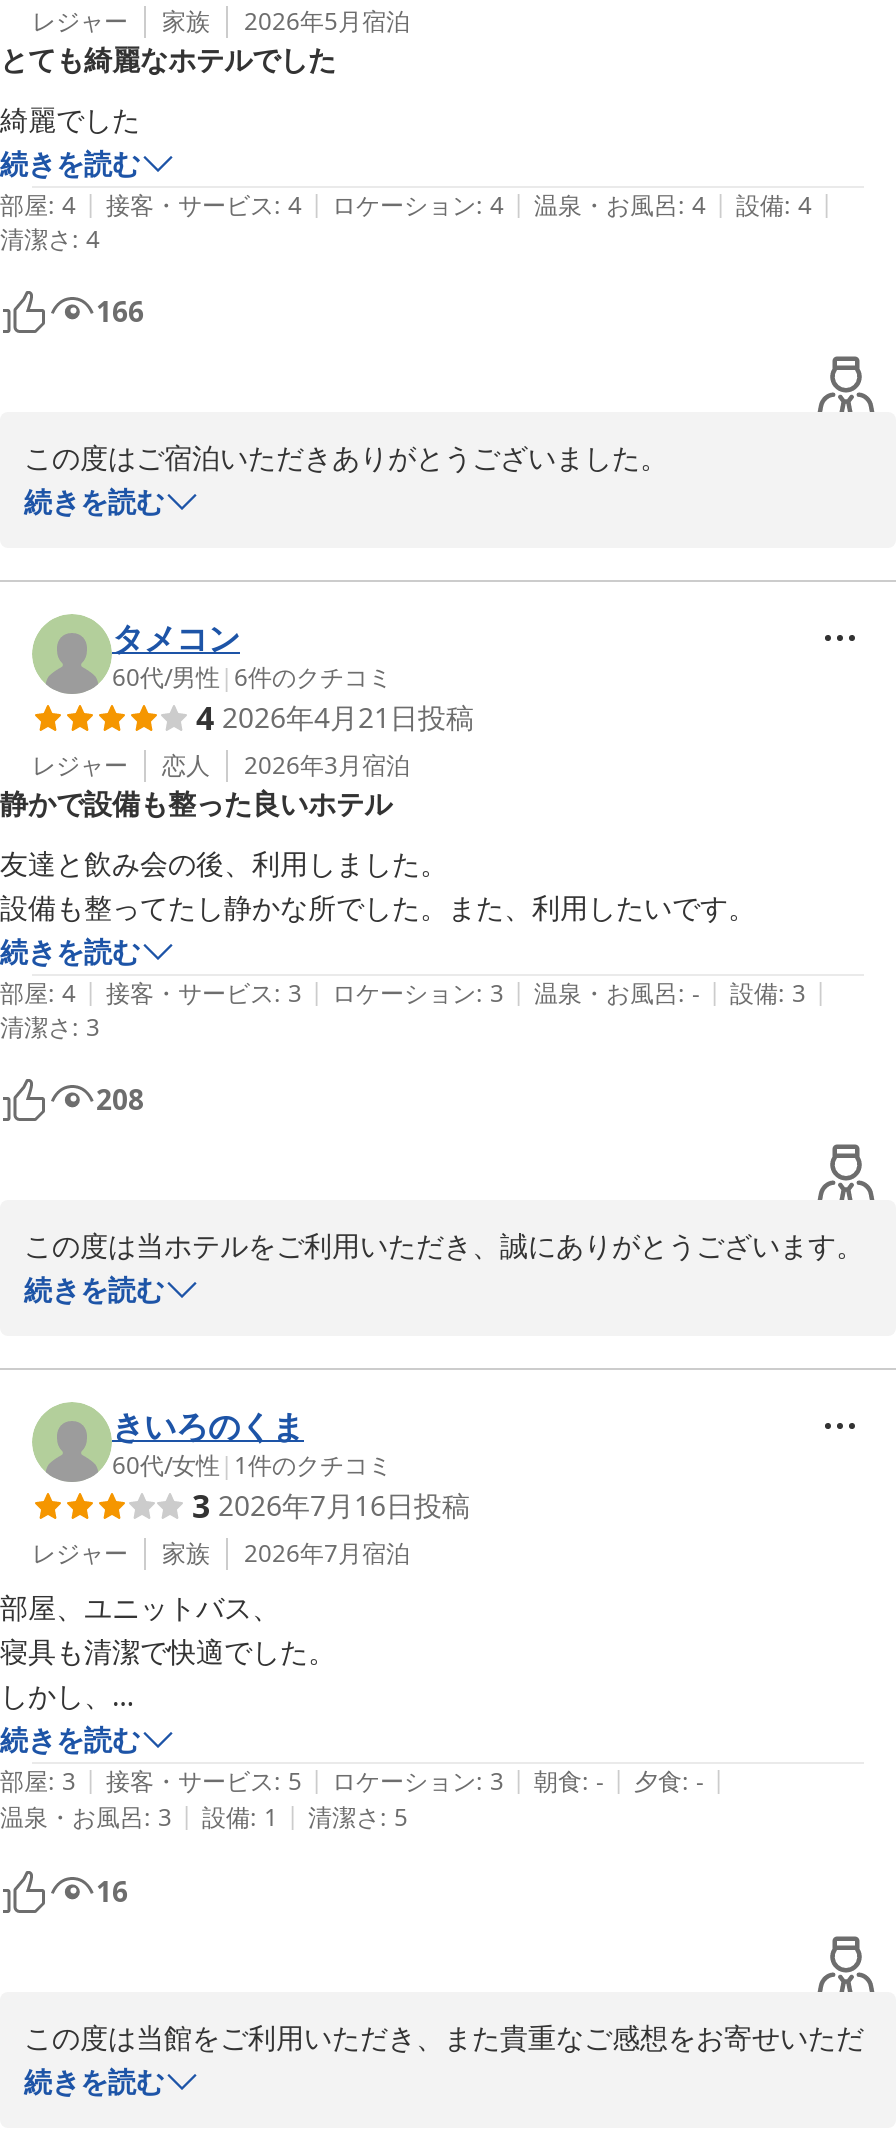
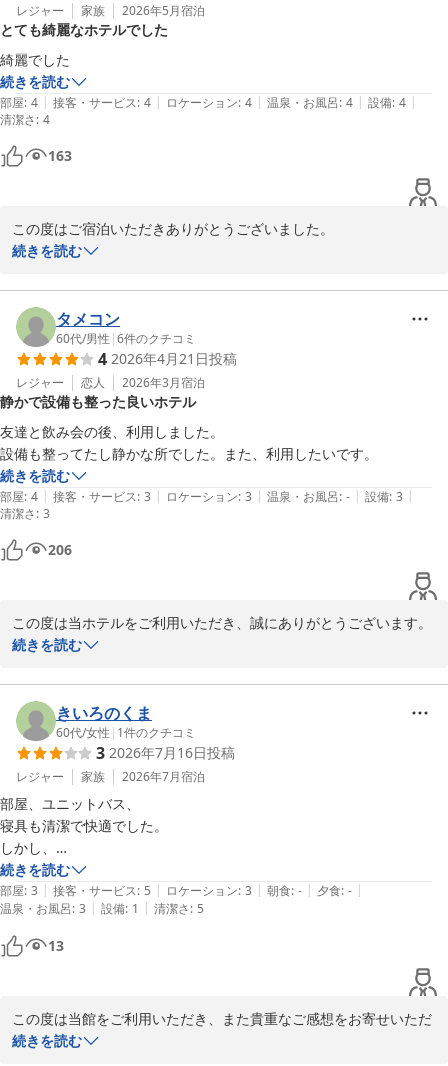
- 166
+ 163

- 208
+ 206

- 16
+ 13
